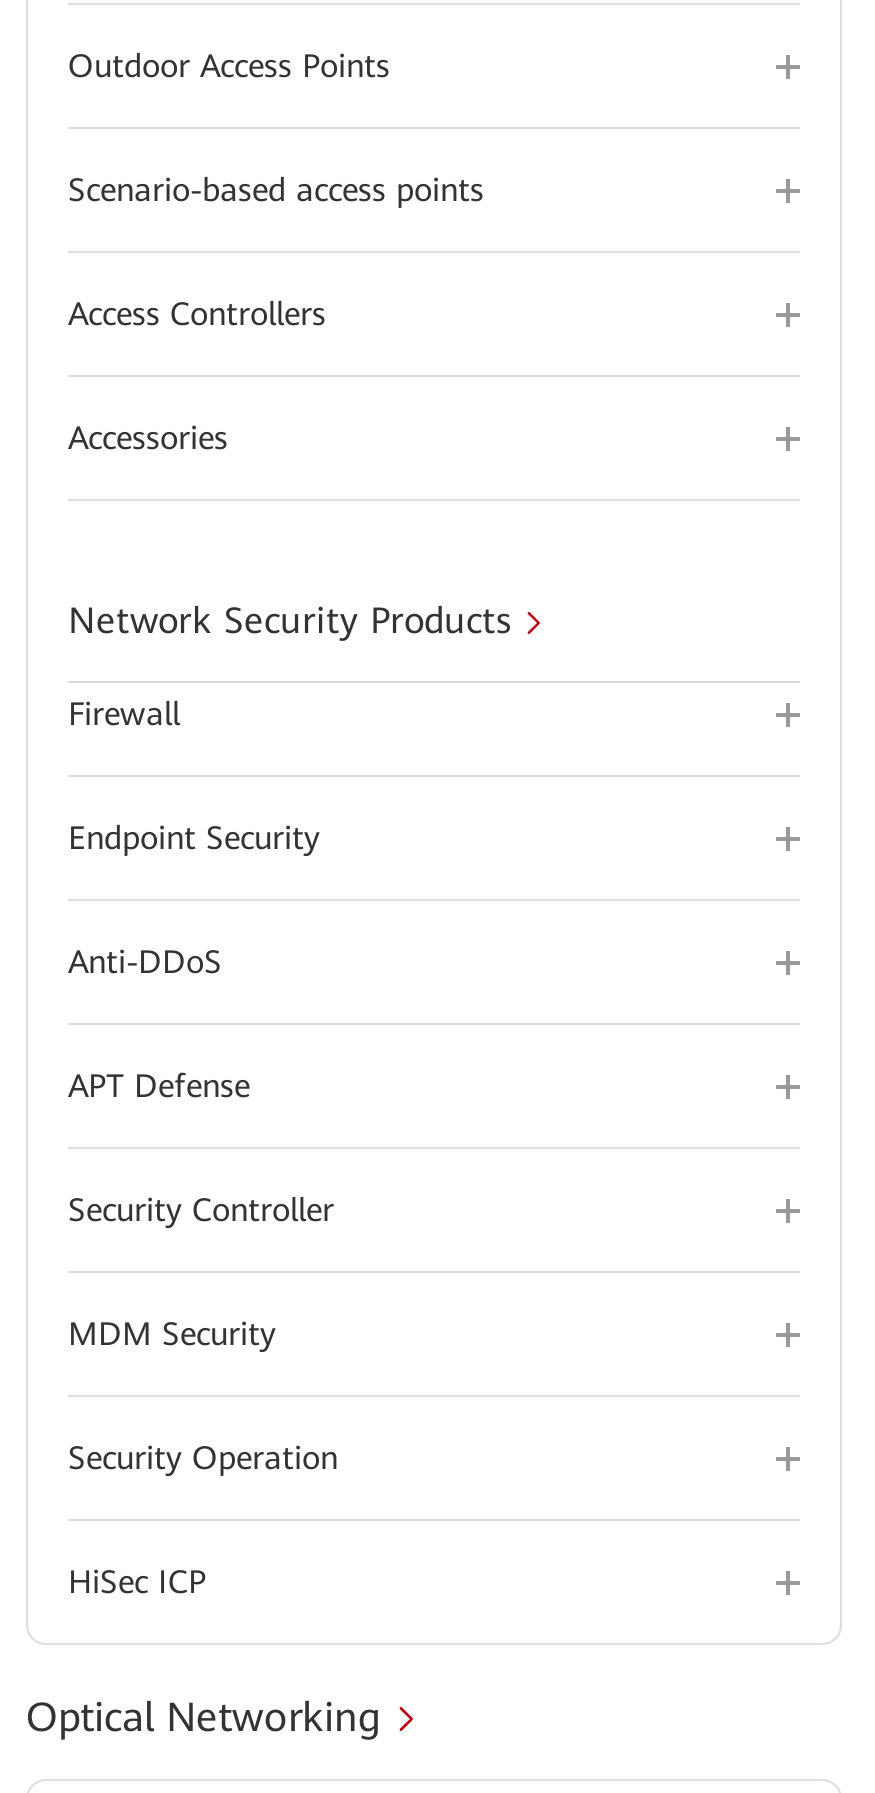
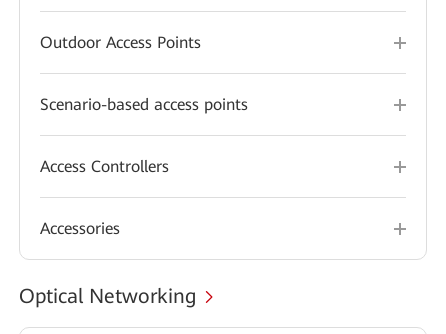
- Network Security Products
- Firewall
- Endpoint Security
- Anti-DDoS
- APT Defense
- Security Controller
- MDM Security
- Security Operation
- HiSec ICP
